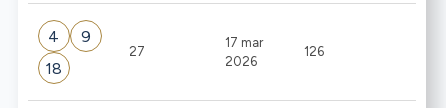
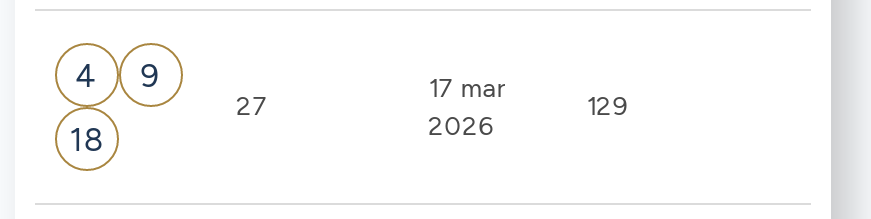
- 126
+ 129
